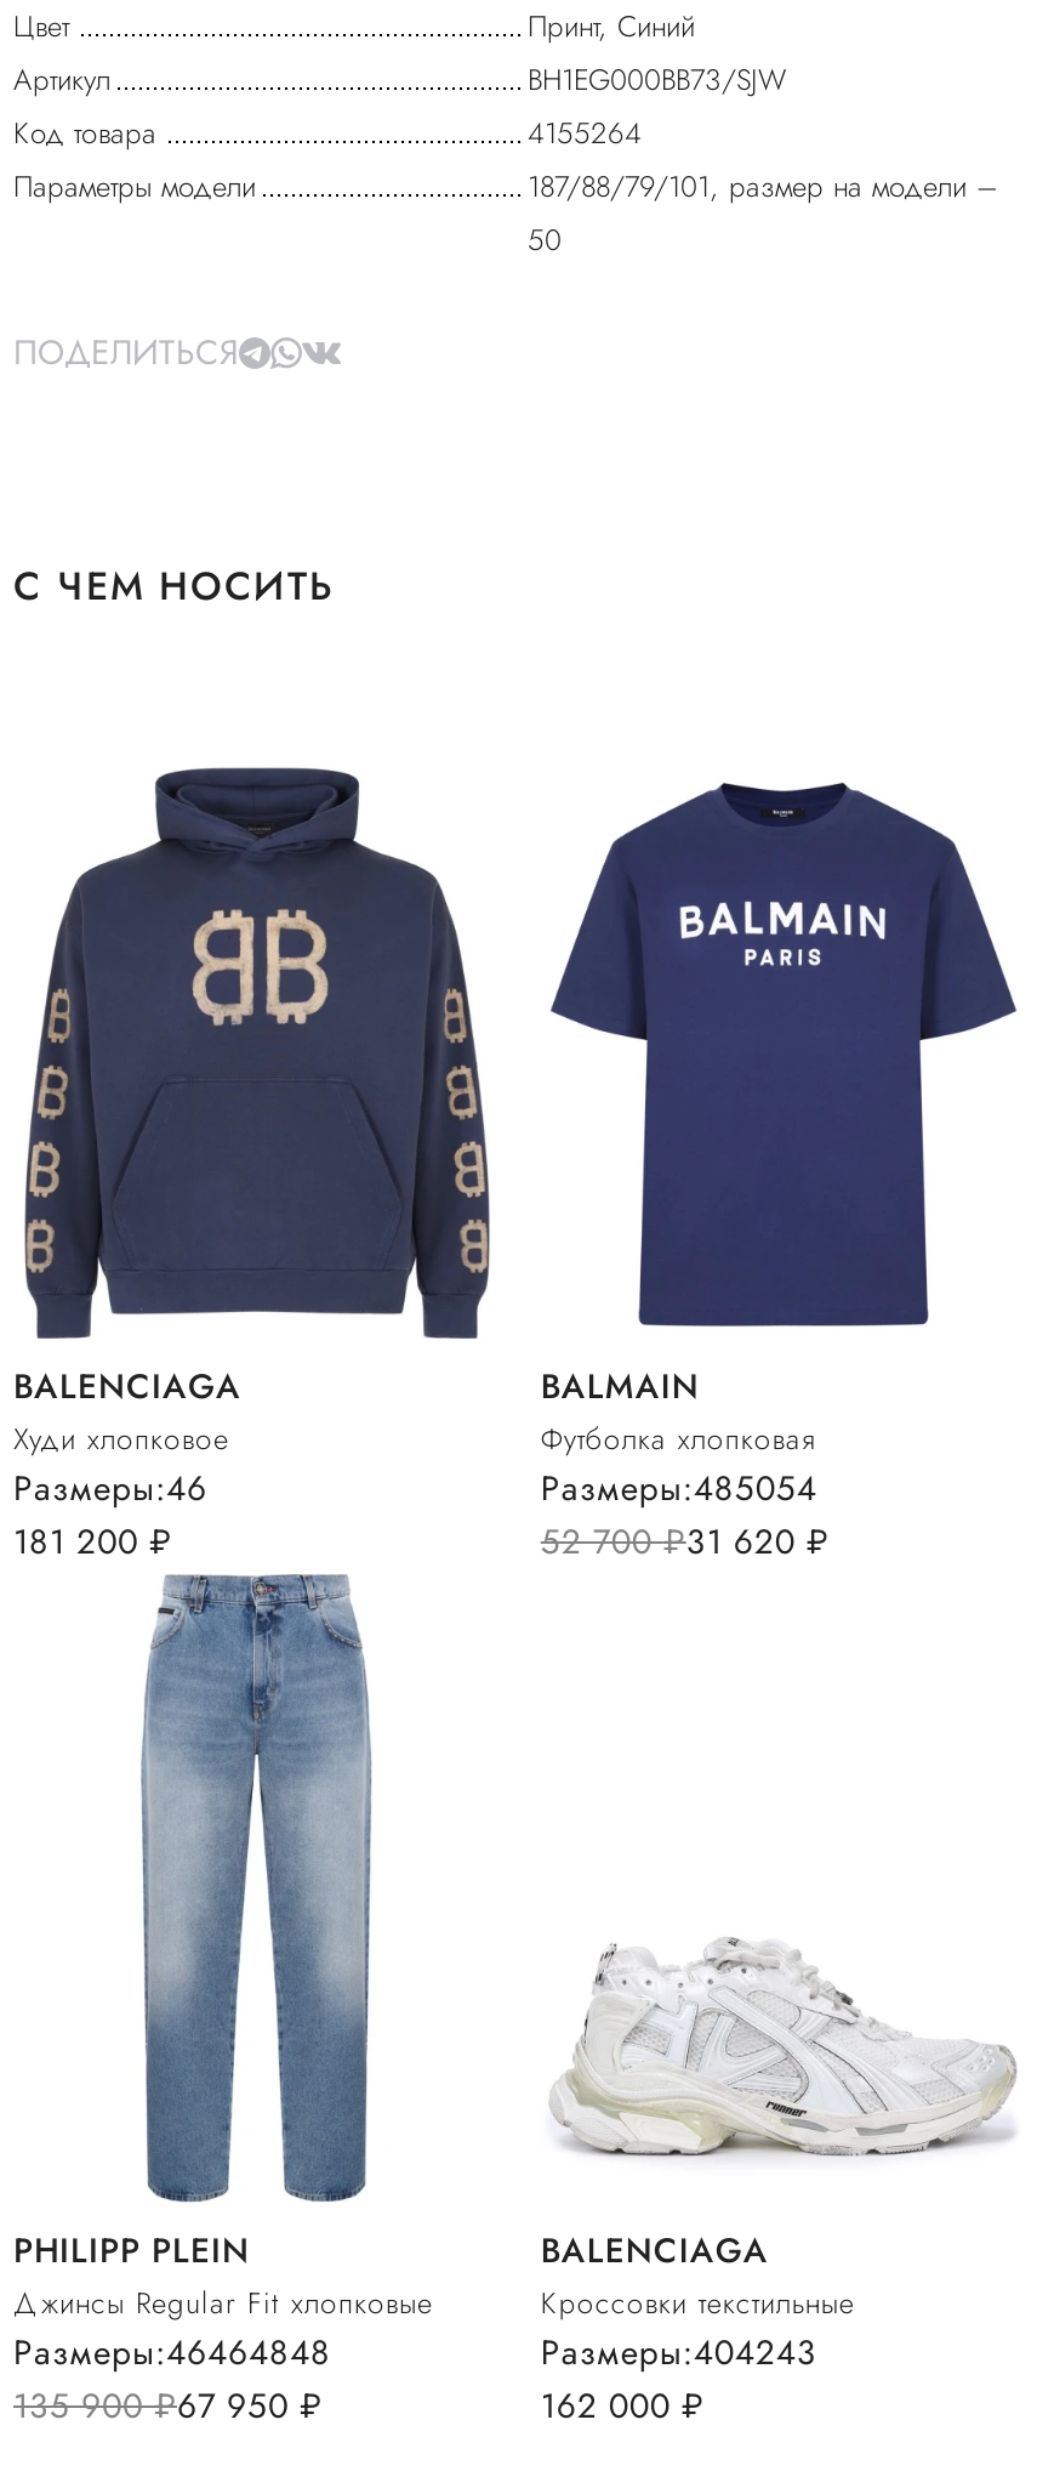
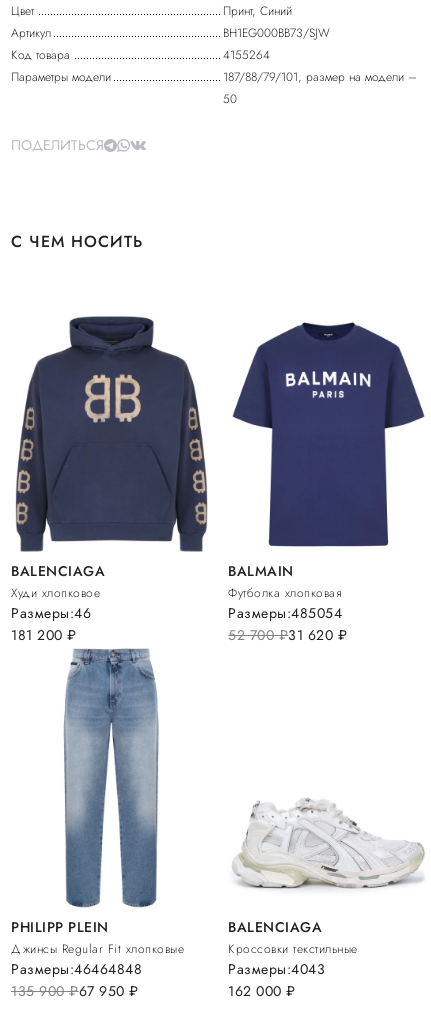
- Размеры:404243
+ Размеры:4043
